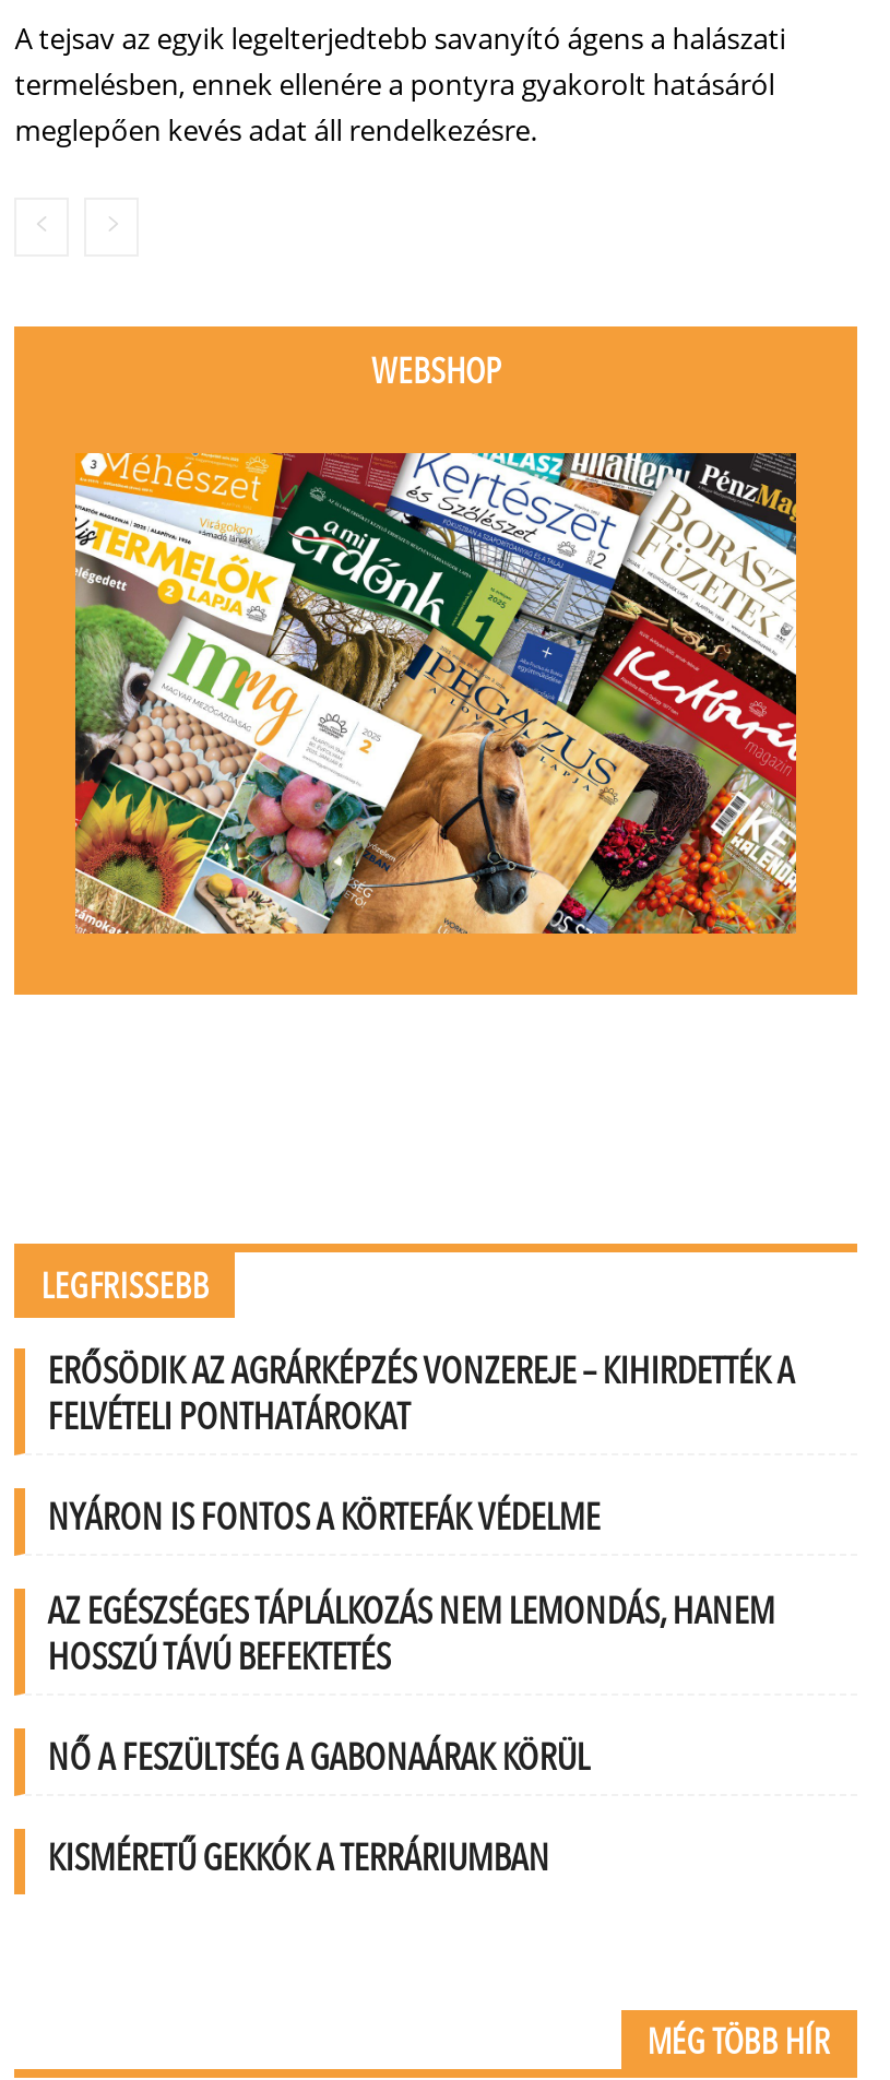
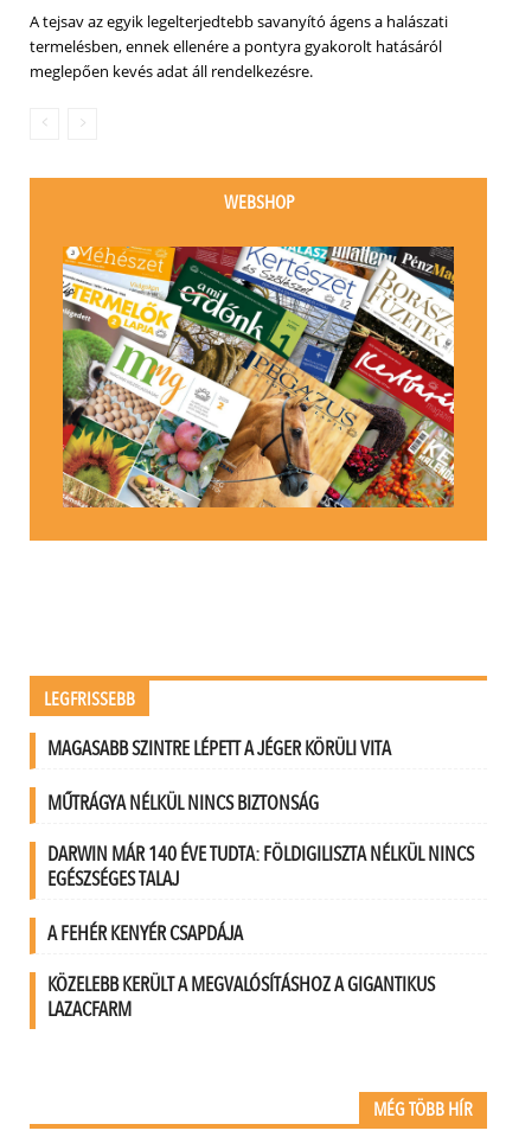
- ERŐSÖDIK AZ AGRÁRKÉPZÉS VONZEREJE – KIHIRDETTÉK A
- FELVÉTELI PONTHATÁROKAT
+ MAGASABB SZINTRE LÉPETT A JÉGER KÖRÜLI VITA

- NYÁRON IS FONTOS A KÖRTEFÁK VÉDELME
+ MŰTRÁGYA NÉLKÜL NINCS BIZTONSÁG

- AZ EGÉSZSÉGES TÁPLÁLKOZÁS NEM LEMONDÁS, HANEM
- HOSSZÚ TÁVÚ BEFEKTETÉS
+ DARWIN MÁR 140 ÉVE TUDTA: FÖLDIGILISZTA NÉLKÜL NINCS
+ EGÉSZSÉGES TALAJ

- NŐ A FESZÜLTSÉG A GABONAÁRAK KÖRÜL
+ A FEHÉR KENYÉR CSAPDÁJA

- KISMÉRETŰ GEKKÓK A TERRÁRIUMBAN
+ KÖZELEBB KERÜLT A MEGVALÓSÍTÁSHOZ A GIGANTIKUS
+ LAZACFARM
